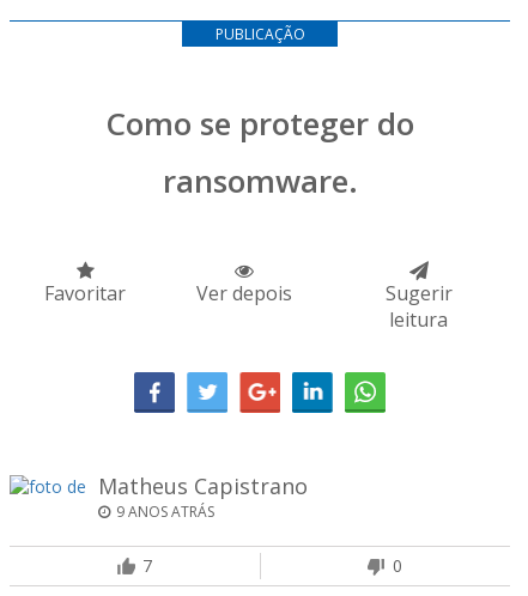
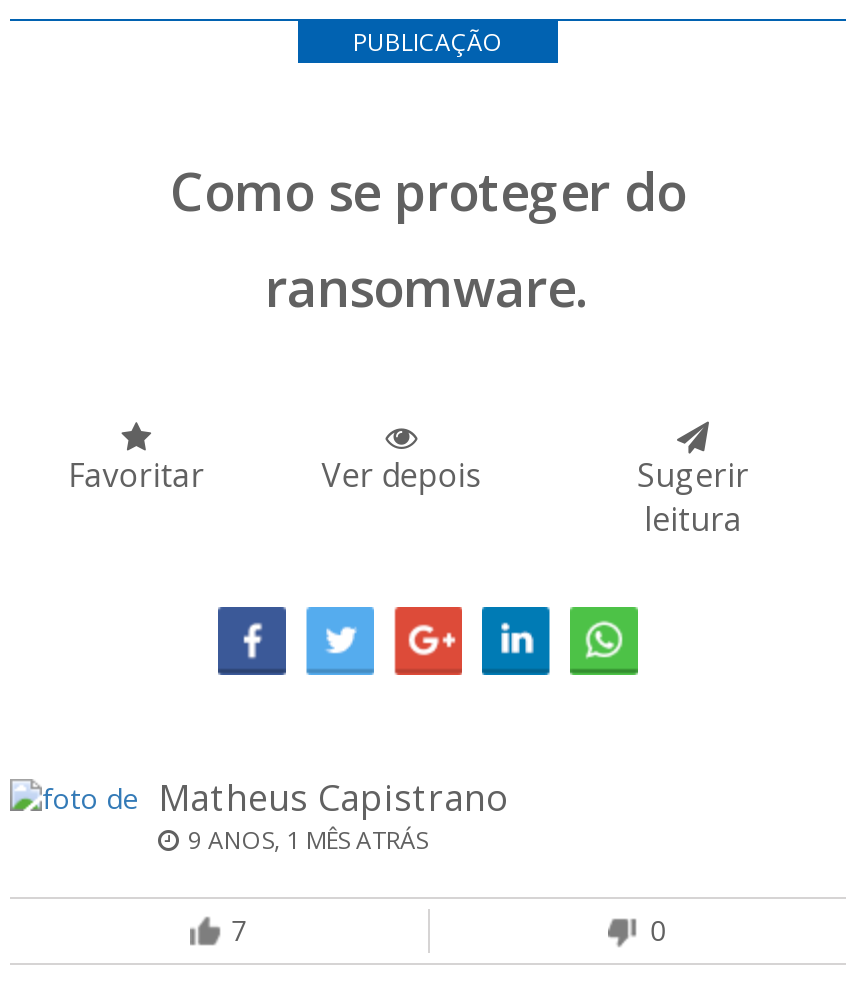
- 9 ANOS ATRÁS
+ 9 ANOS, 1 MÊS ATRÁS
